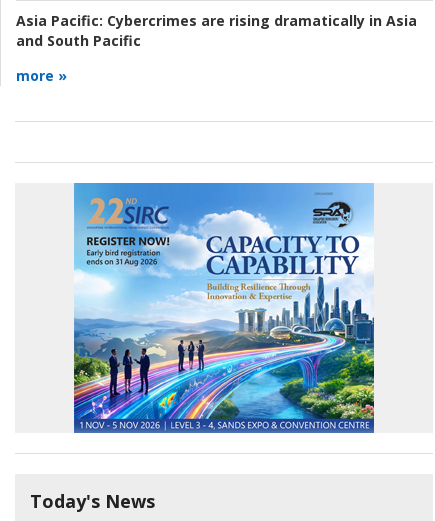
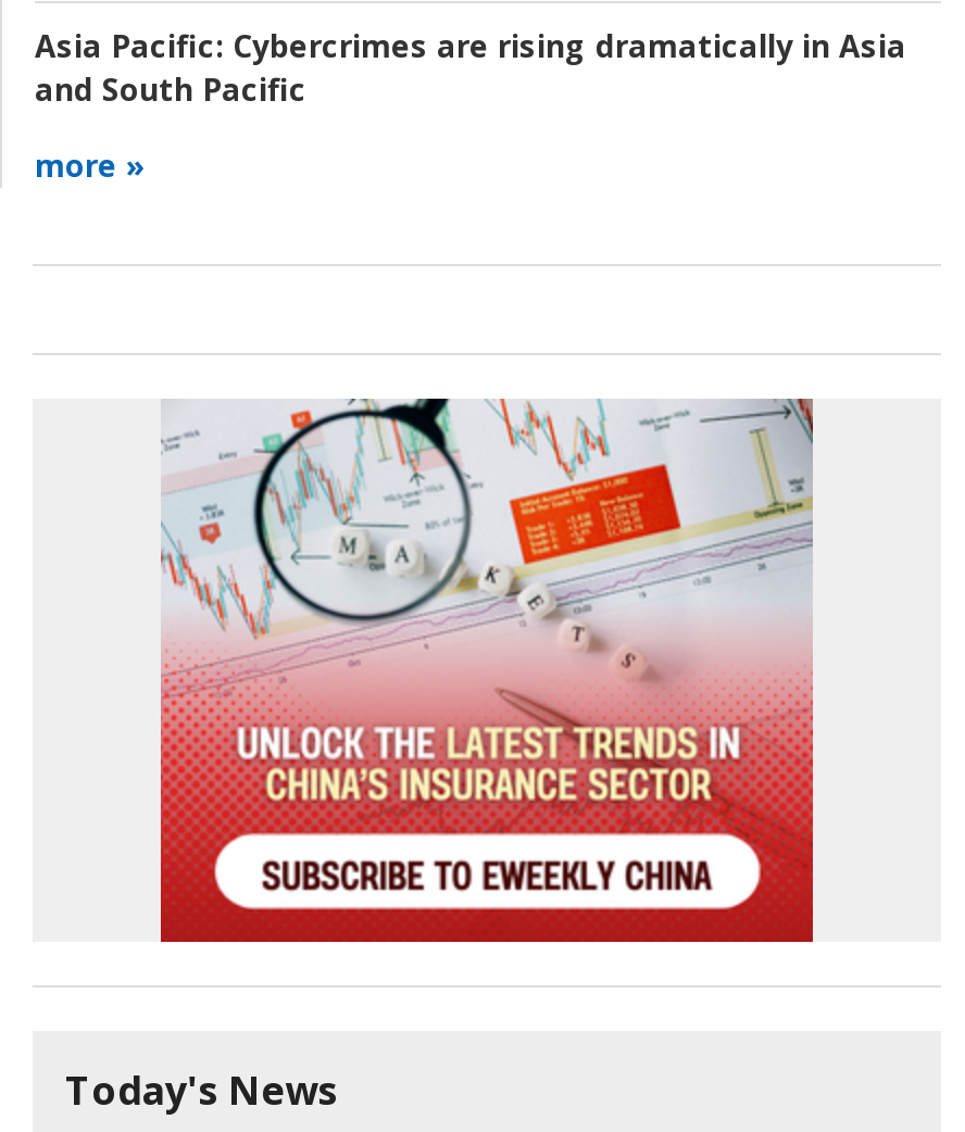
- [image]
+ [image]
